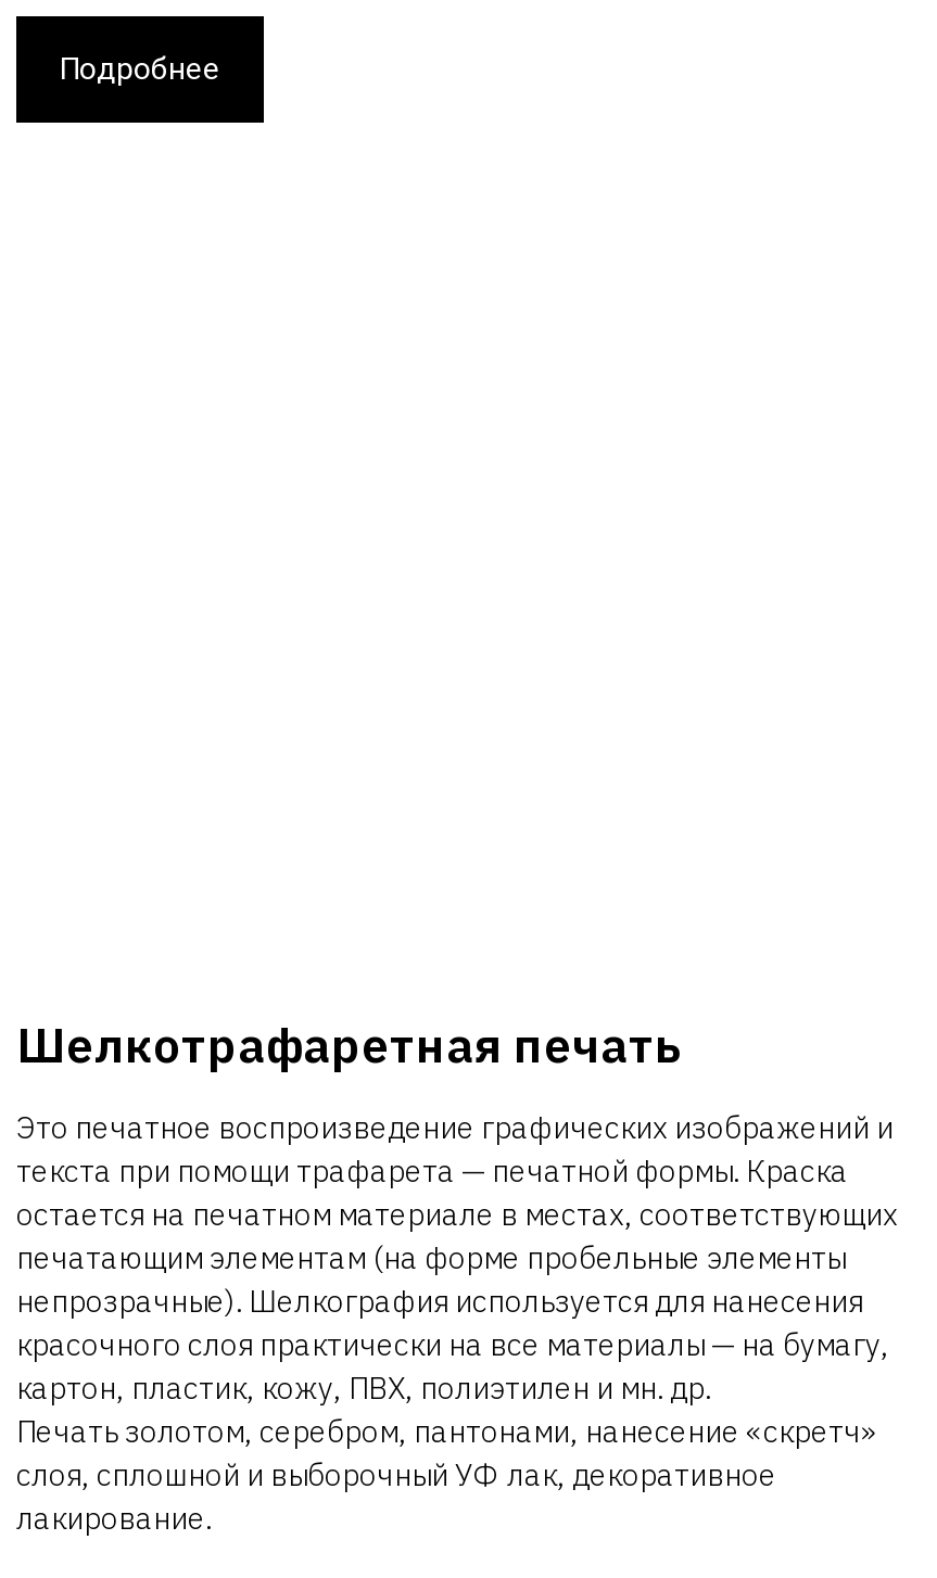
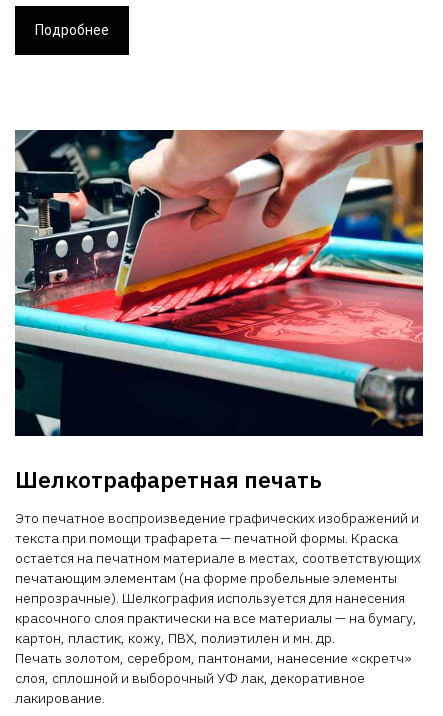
+ [image]
